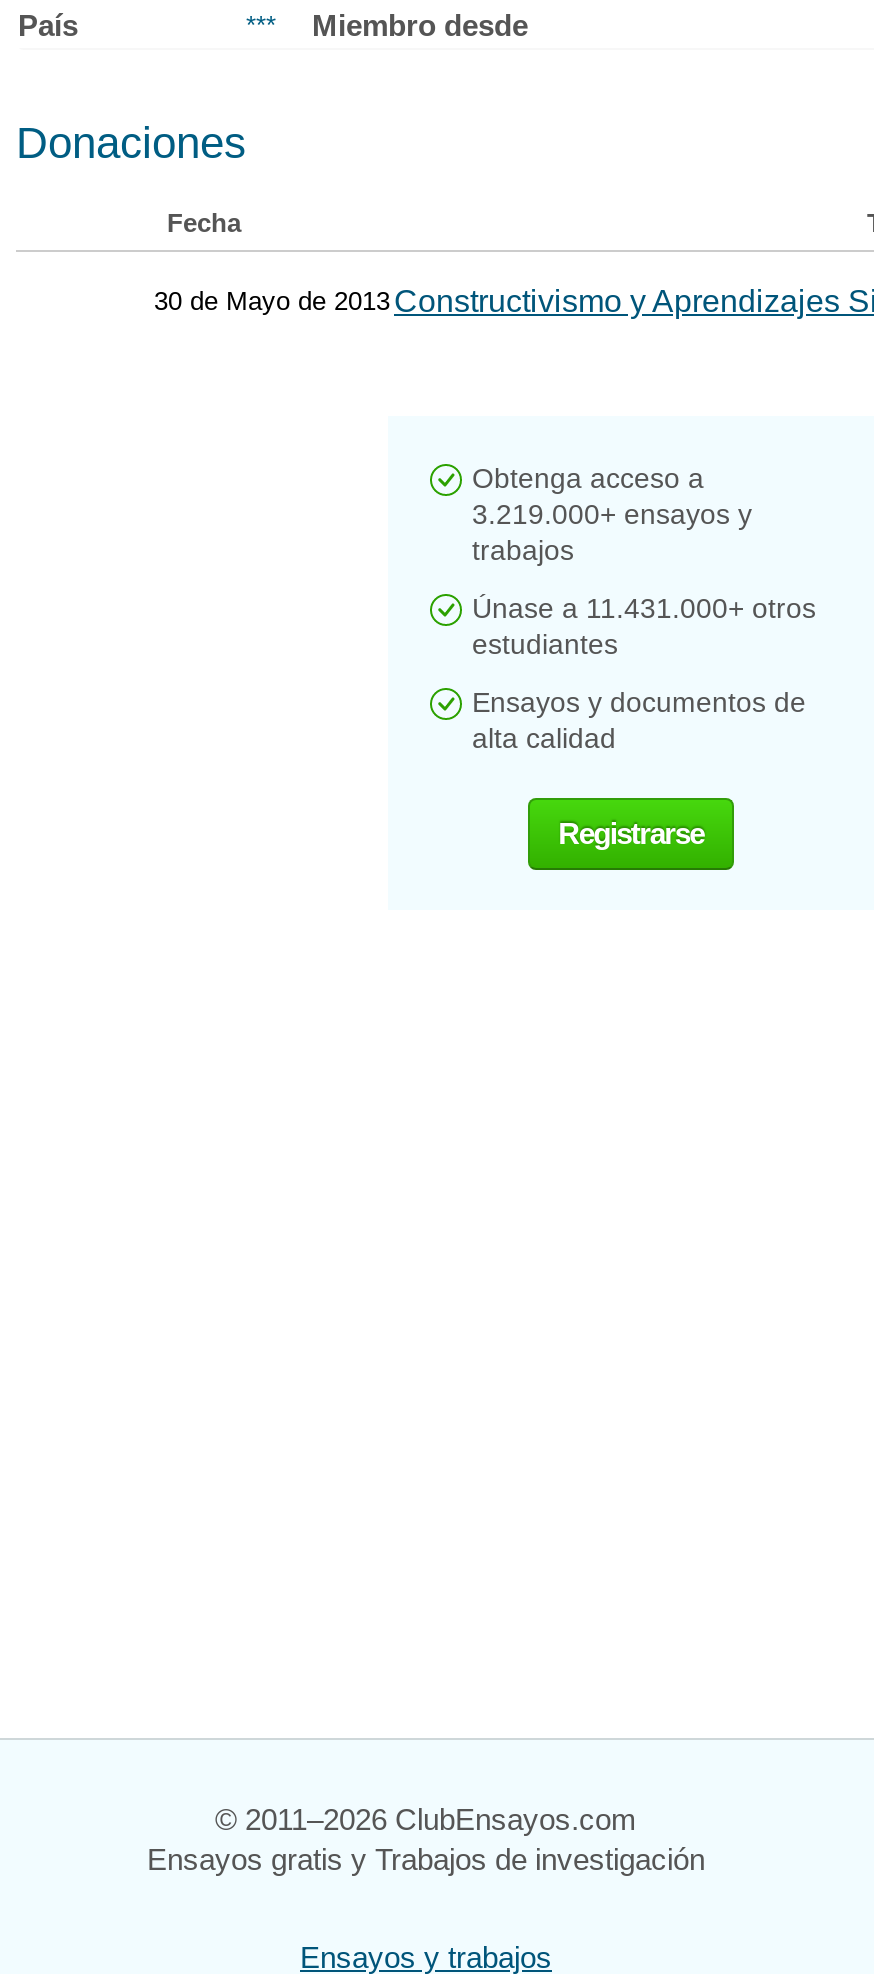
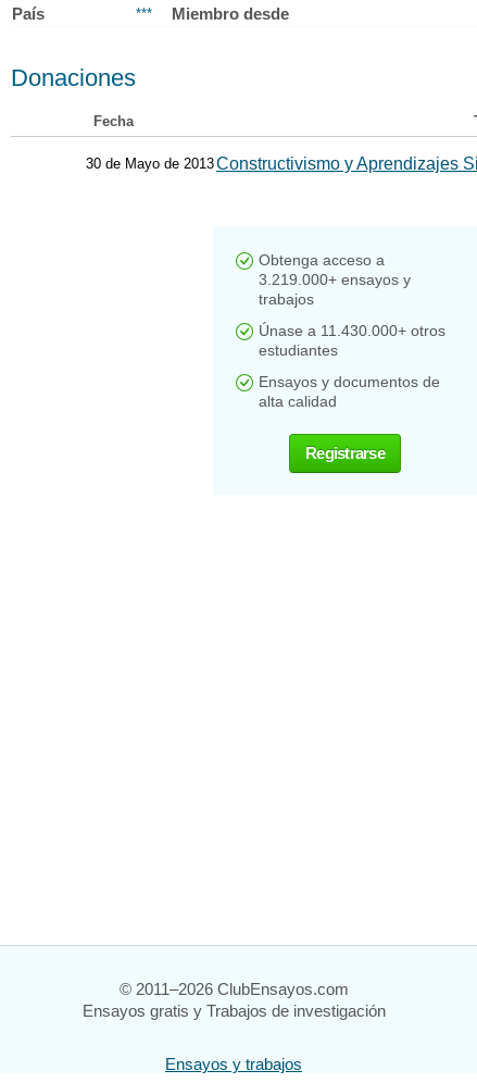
- Únase a 11.431.000+ otros
+ Únase a 11.430.000+ otros
